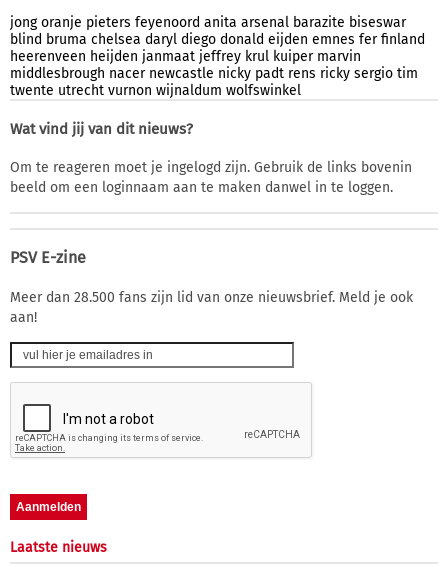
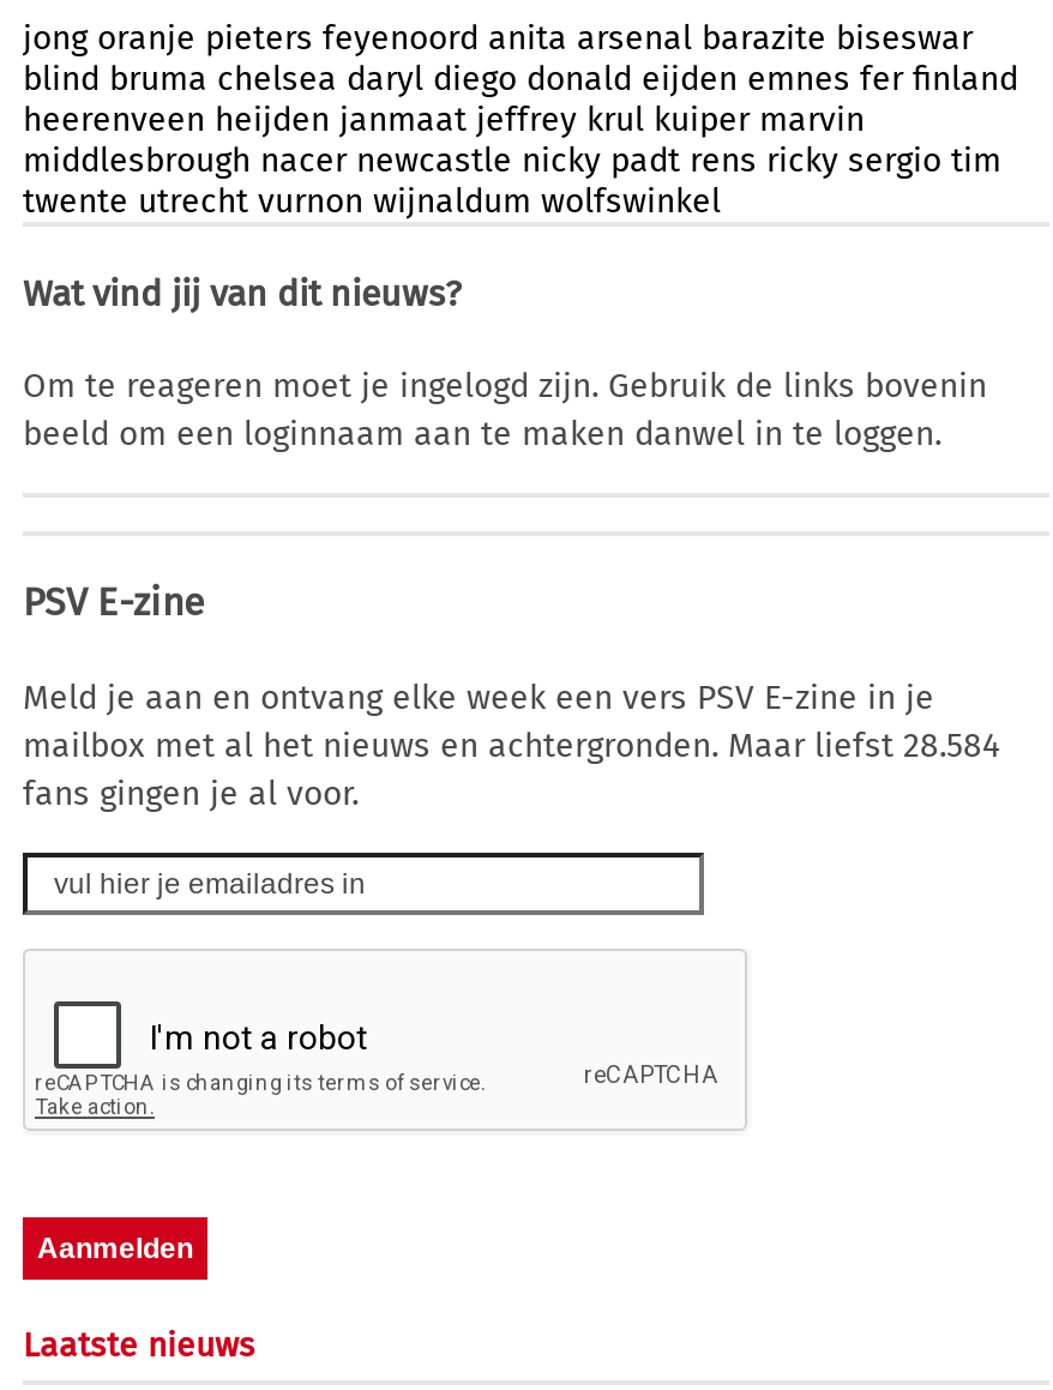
- Meer dan 28.500 fans zijn lid van onze nieuwsbrief. Meld je ook
- aan!
+ Meld je aan en ontvang elke week een vers PSV E-zine in je
+ mailbox met al het nieuws en achtergronden. Maar liefst 28.584
+ fans gingen je al voor.
